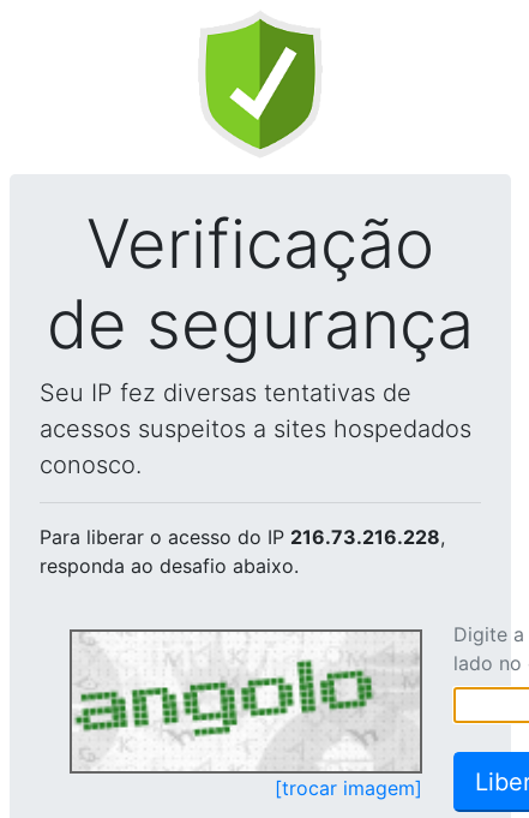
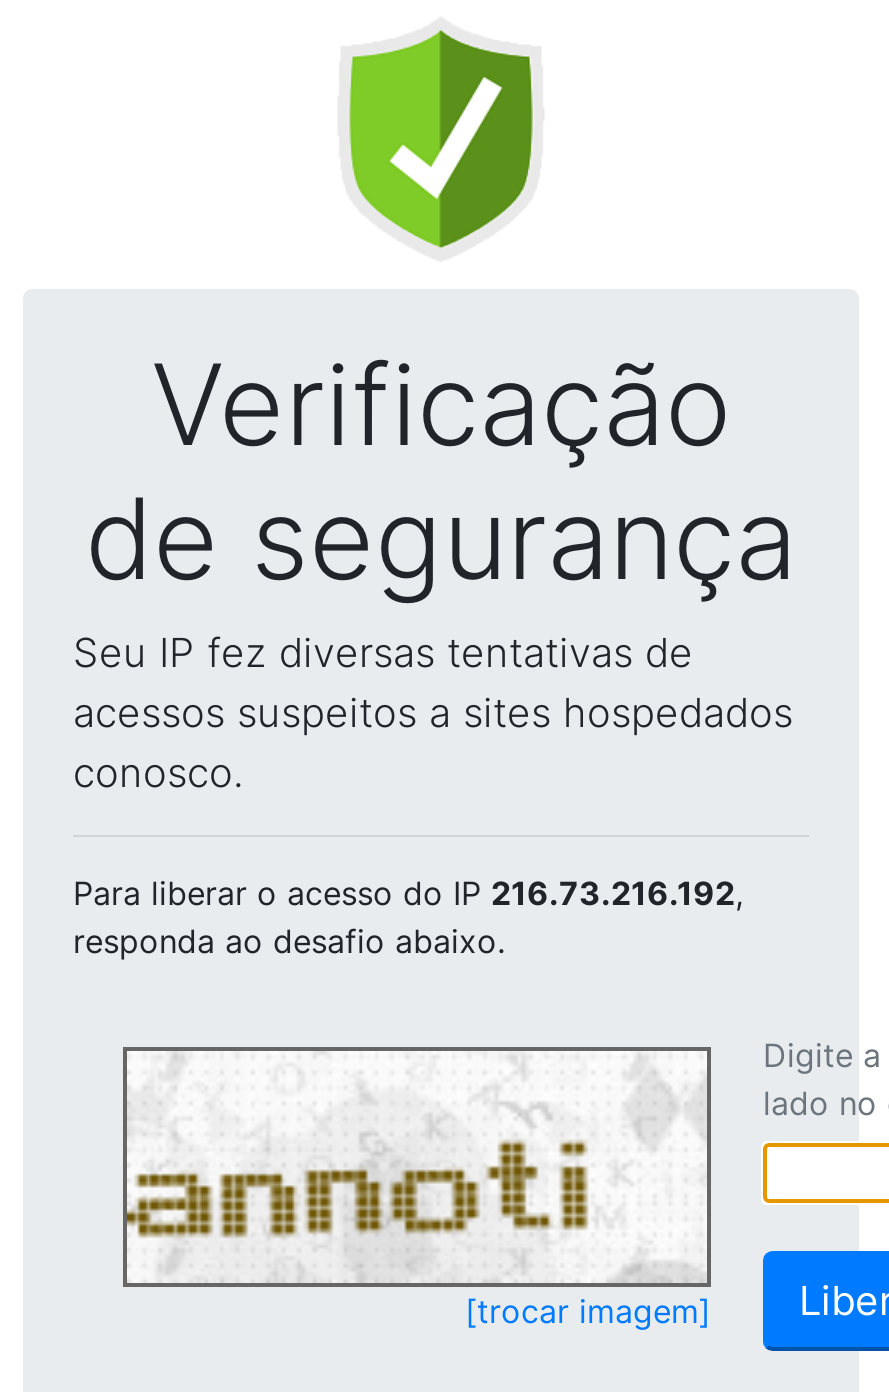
- Para liberar o acesso do IP 216.73.216.228,
+ Para liberar o acesso do IP 216.73.216.192,

- [image]
+ [image]
